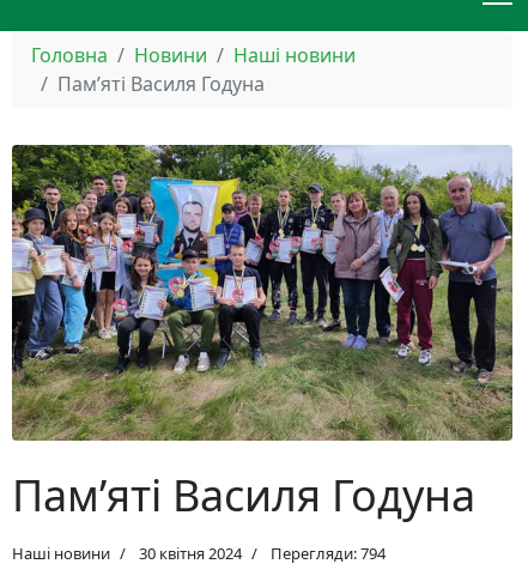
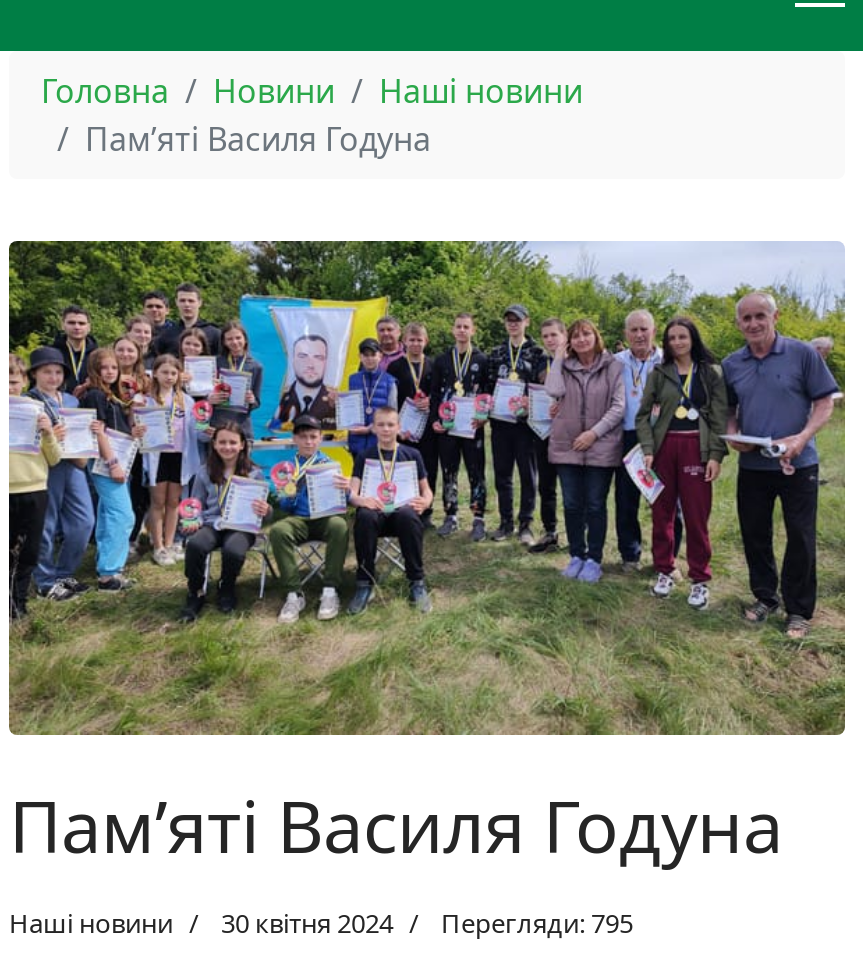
- Наші новини 30 квітня 2024 Перегляди: 794
+ Наші новини 30 квітня 2024 Перегляди: 795
